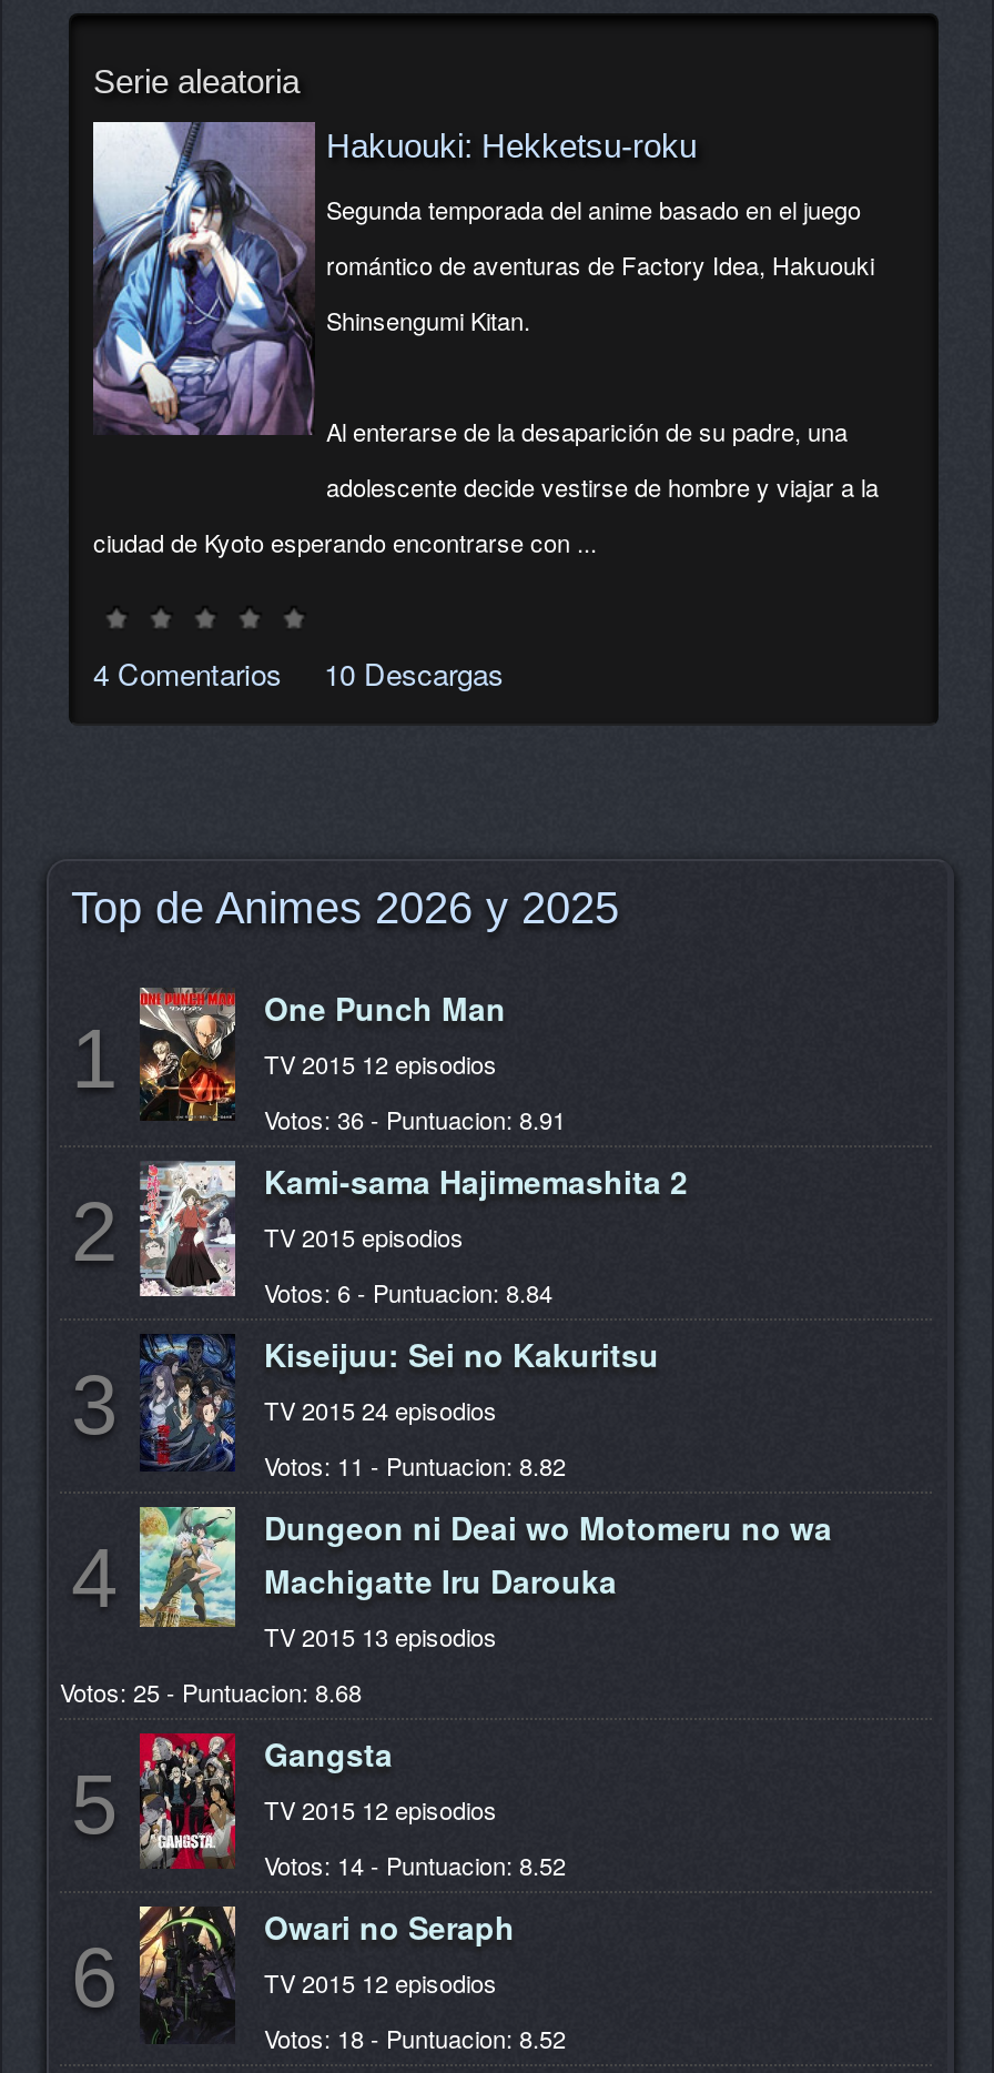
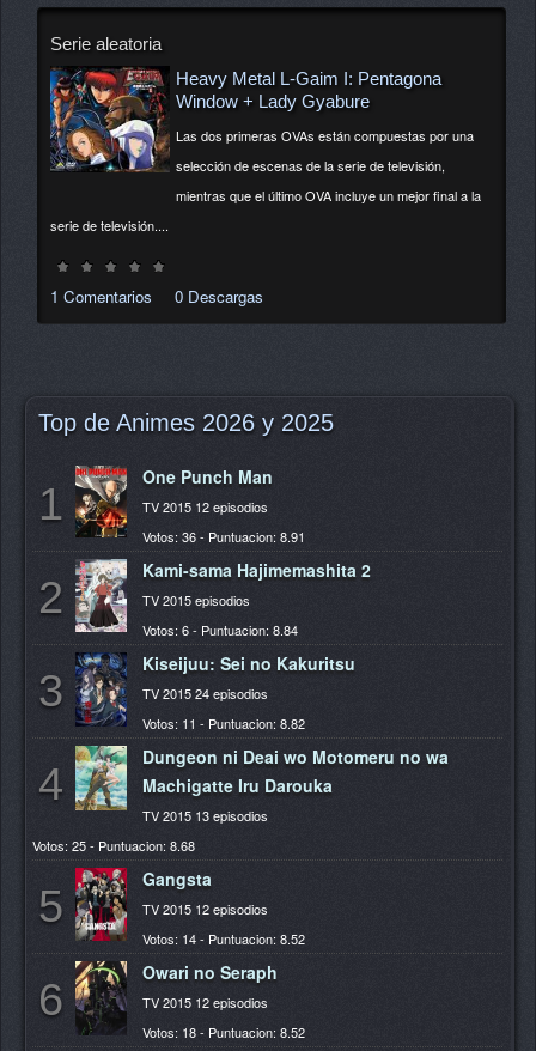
- [image]
- Hakuouki: Hekketsu-roku
- Segunda temporada del anime basado en el juego
- romántico de aventuras de Factory Idea, Hakuouki
- Shinsengumi Kitan.
- Al enterarse de la desaparición de su padre, una
- adolescente decide vestirse de hombre y viajar a la
- ciudad de Kyoto esperando encontrarse con ...
- 4 Comentarios
- 10 Descargas
+ [image]
+ Heavy Metal L-Gaim I: Pentagona
+ Window + Lady Gyabure
+ Las dos primeras OVAs están compuestas por una
+ selección de escenas de la serie de televisión,
+ mientras que el último OVA incluye un mejor final a la
+ serie de televisión....
+ 1 Comentarios
+ 0 Descargas
